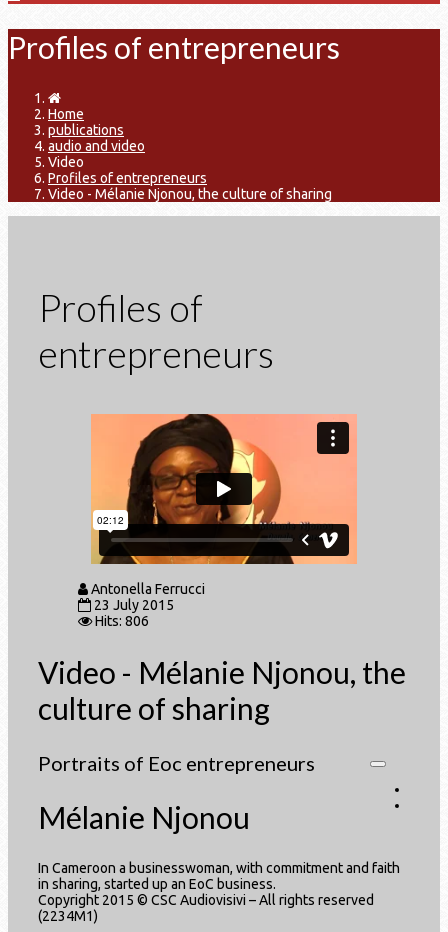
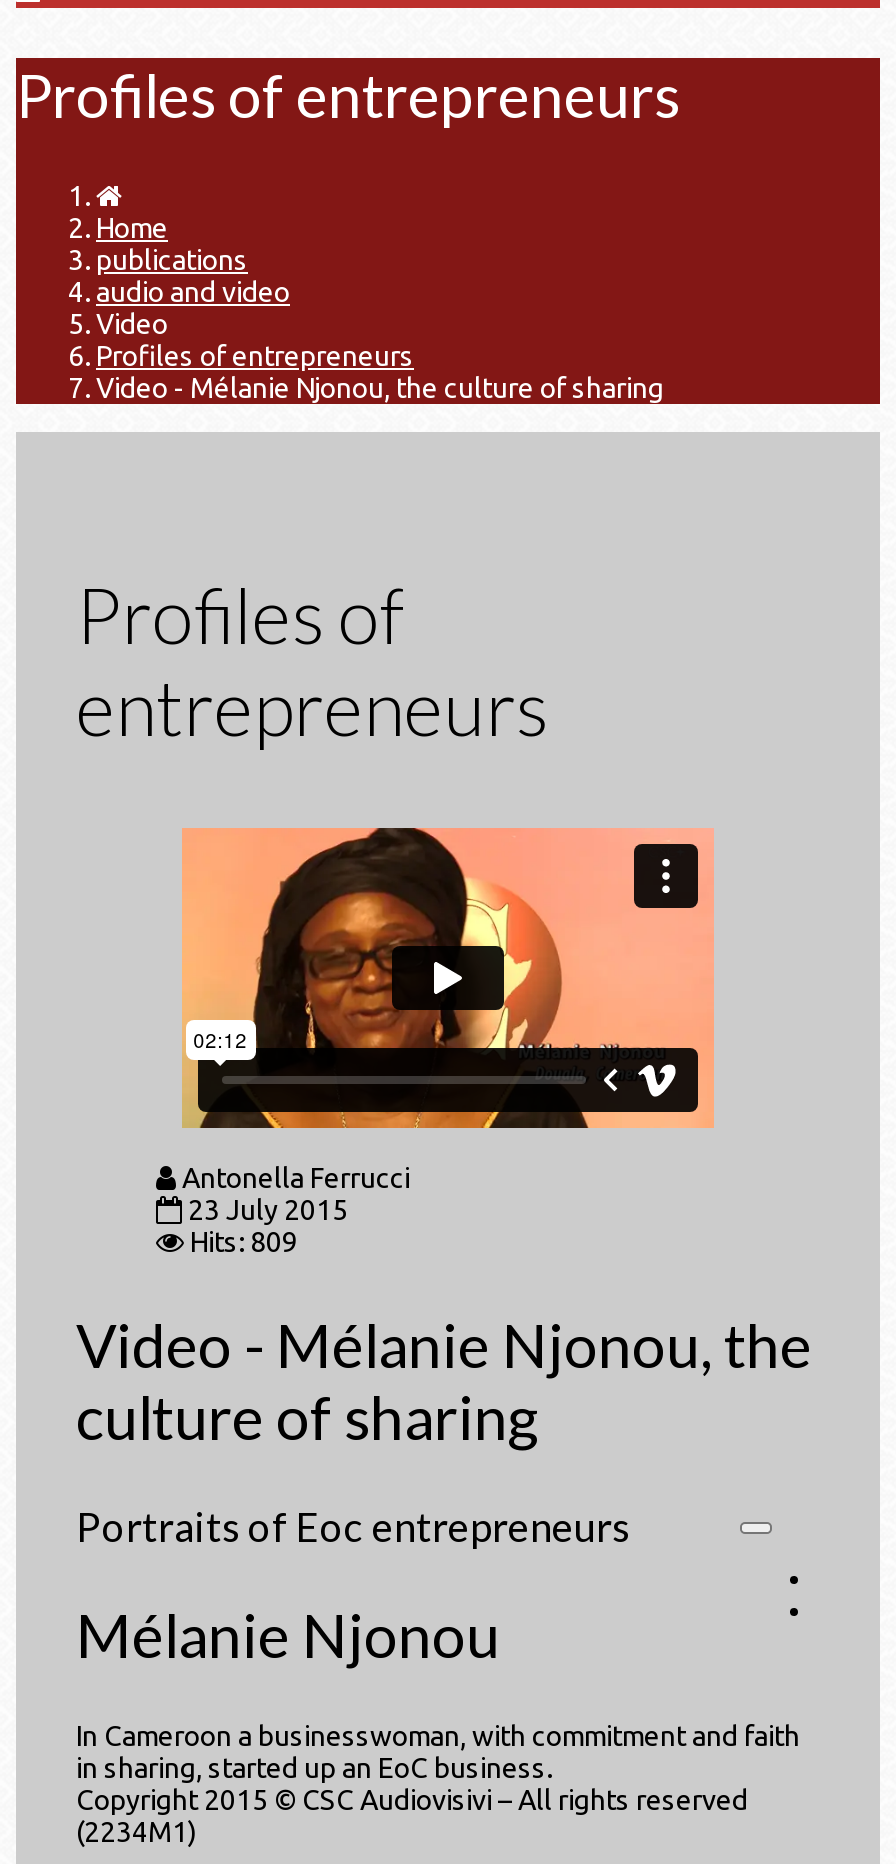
- Hits: 806
+ Hits: 809
